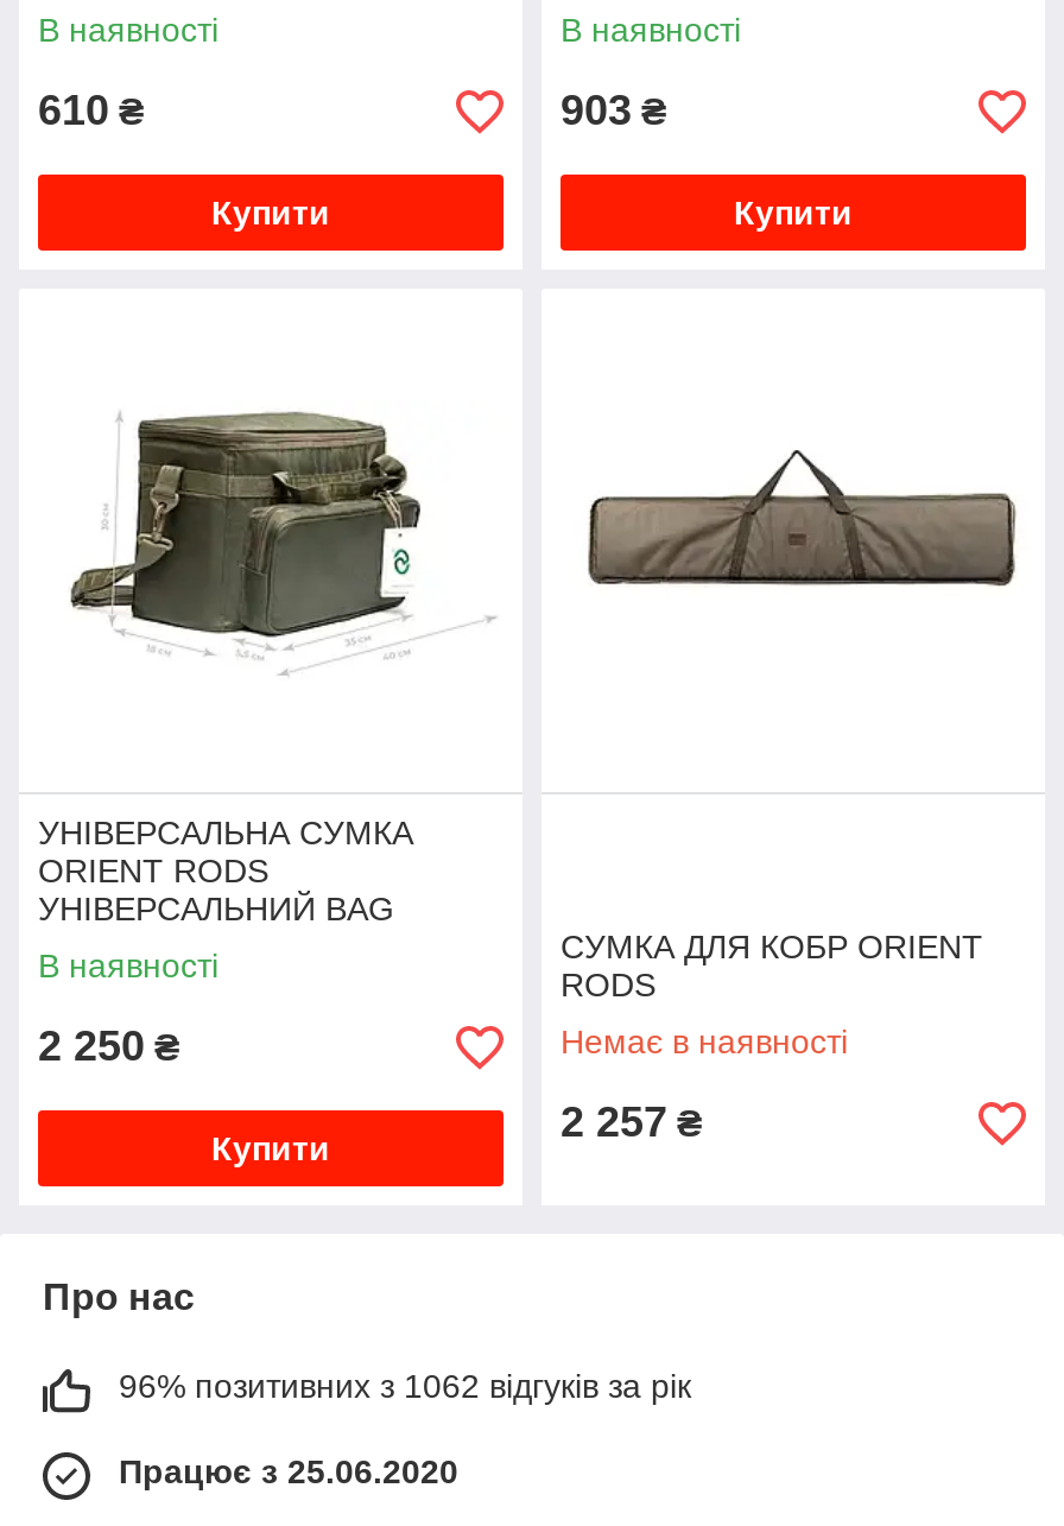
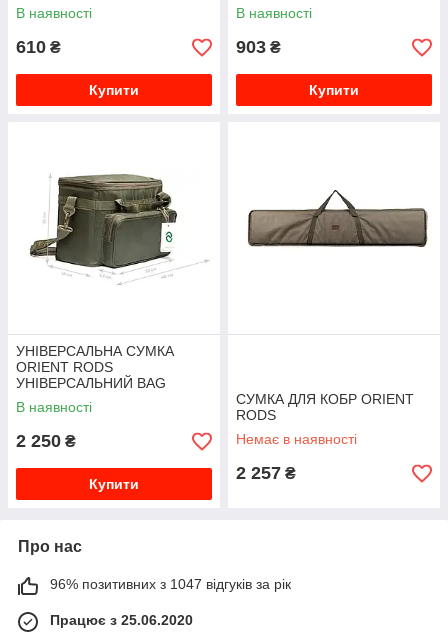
- 96% позитивних з 1062 відгуків за рік
+ 96% позитивних з 1047 відгуків за рік
